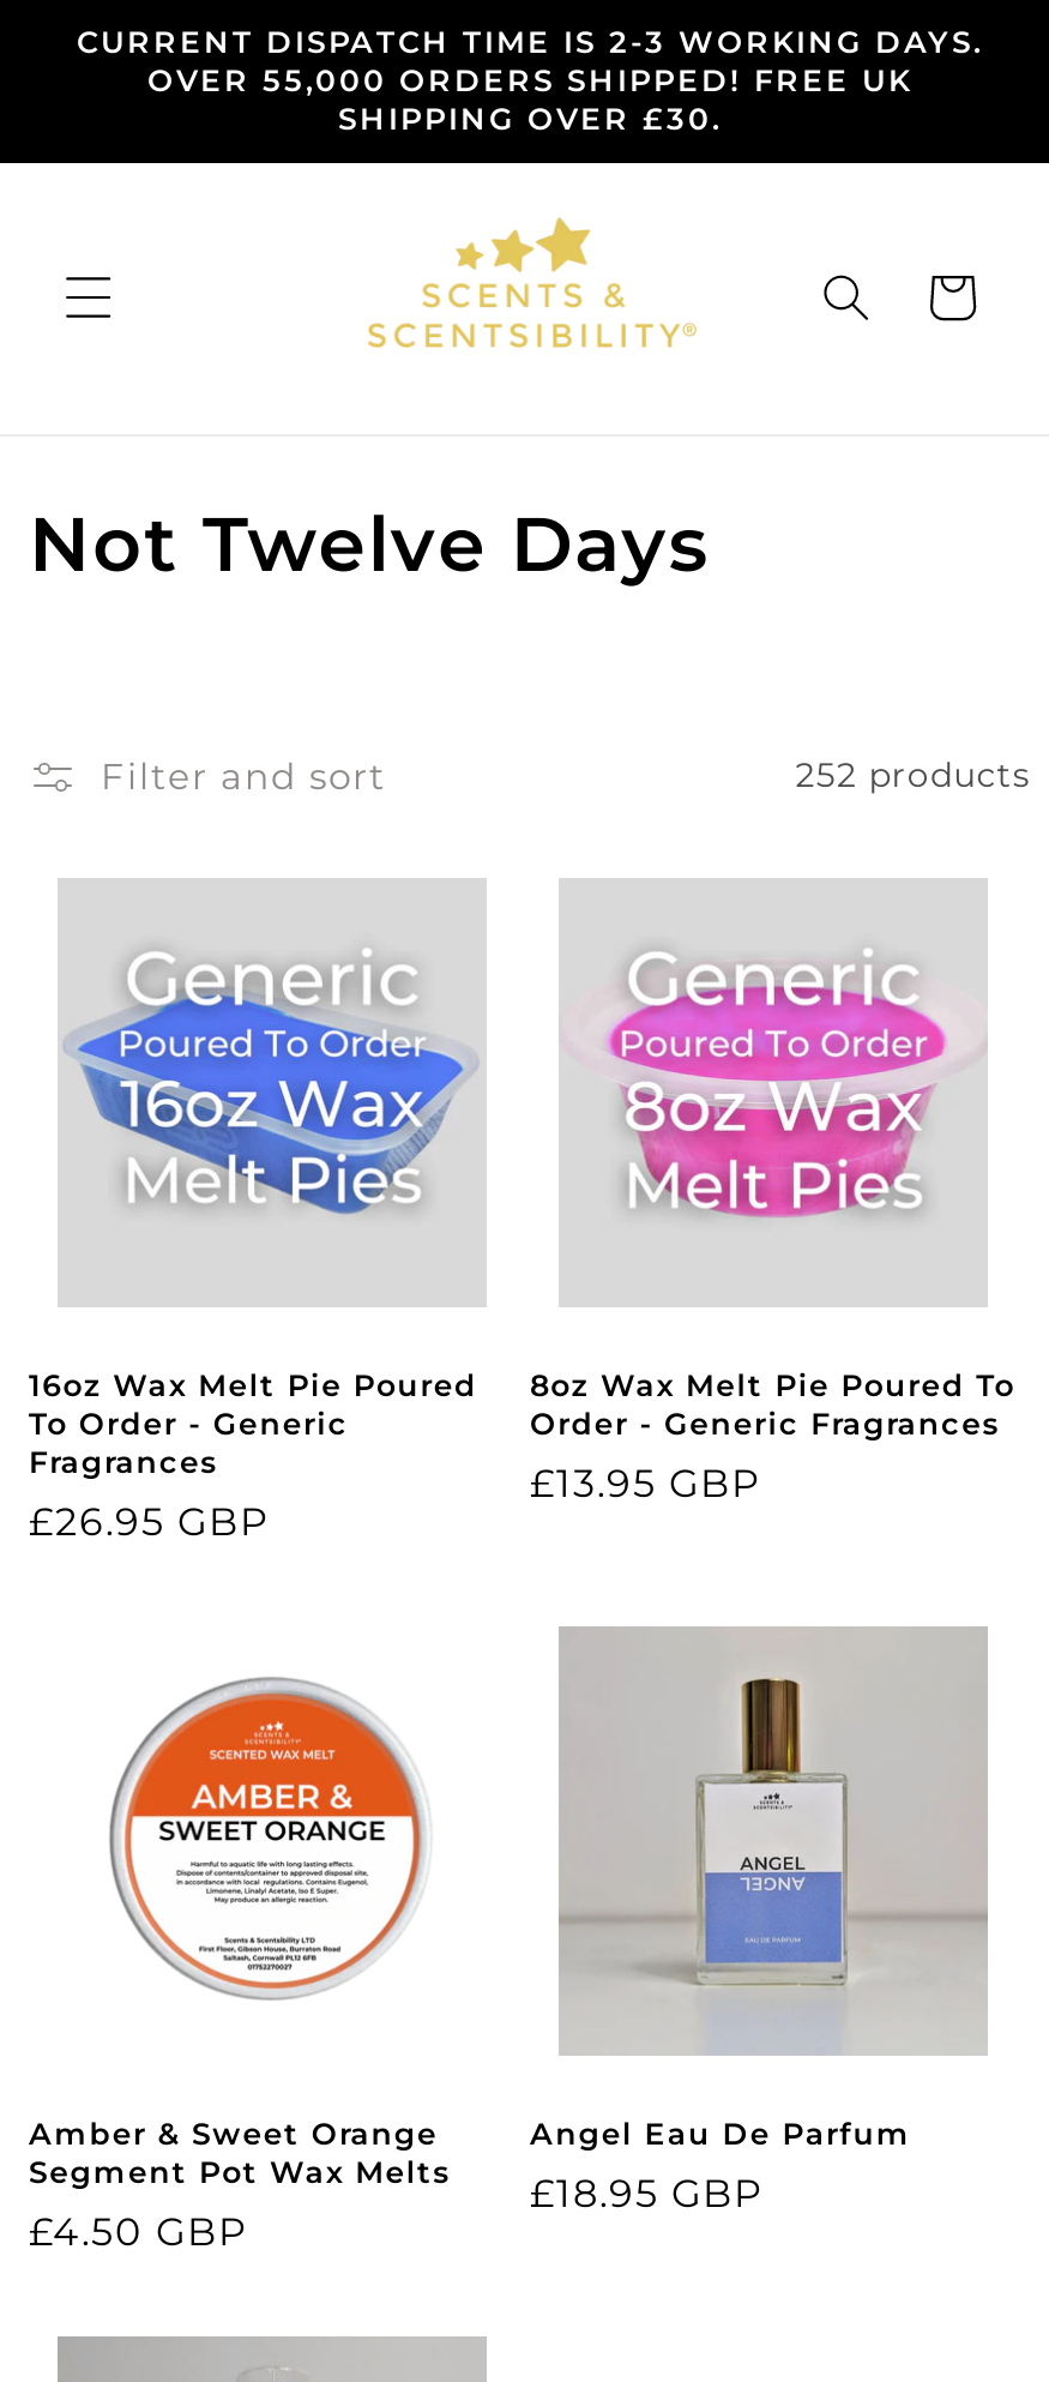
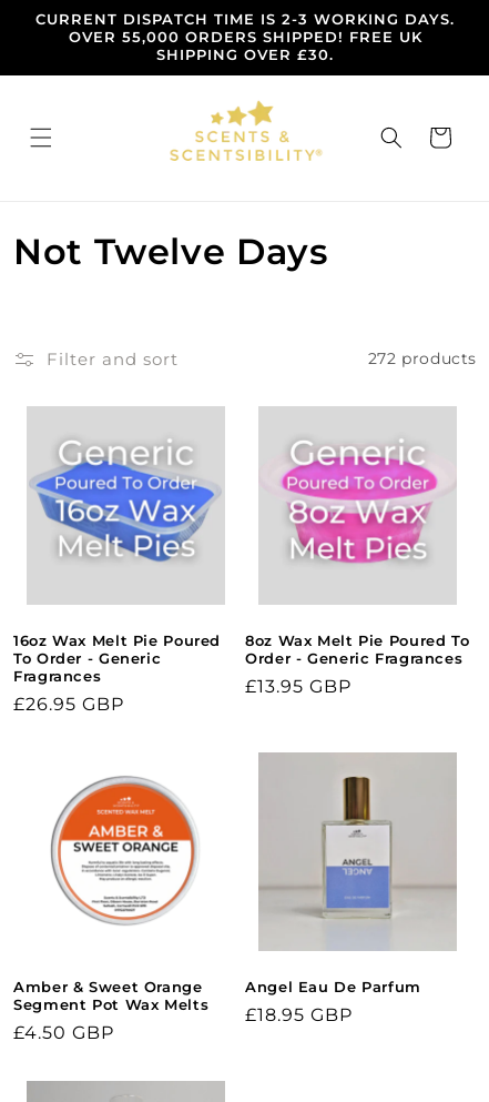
- 252 products
+ 272 products
